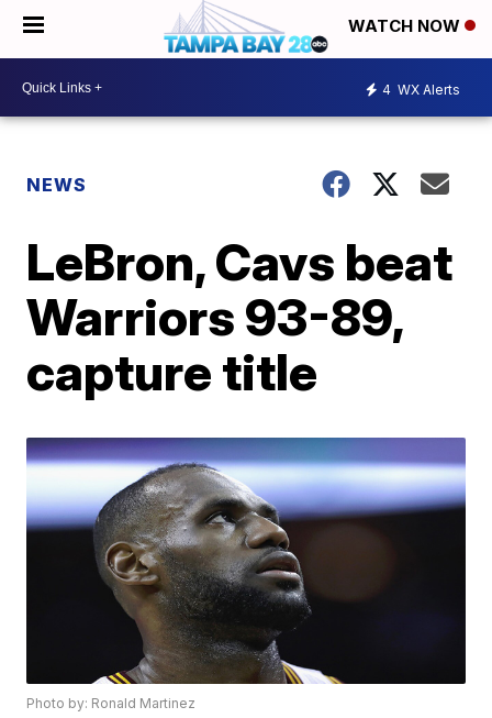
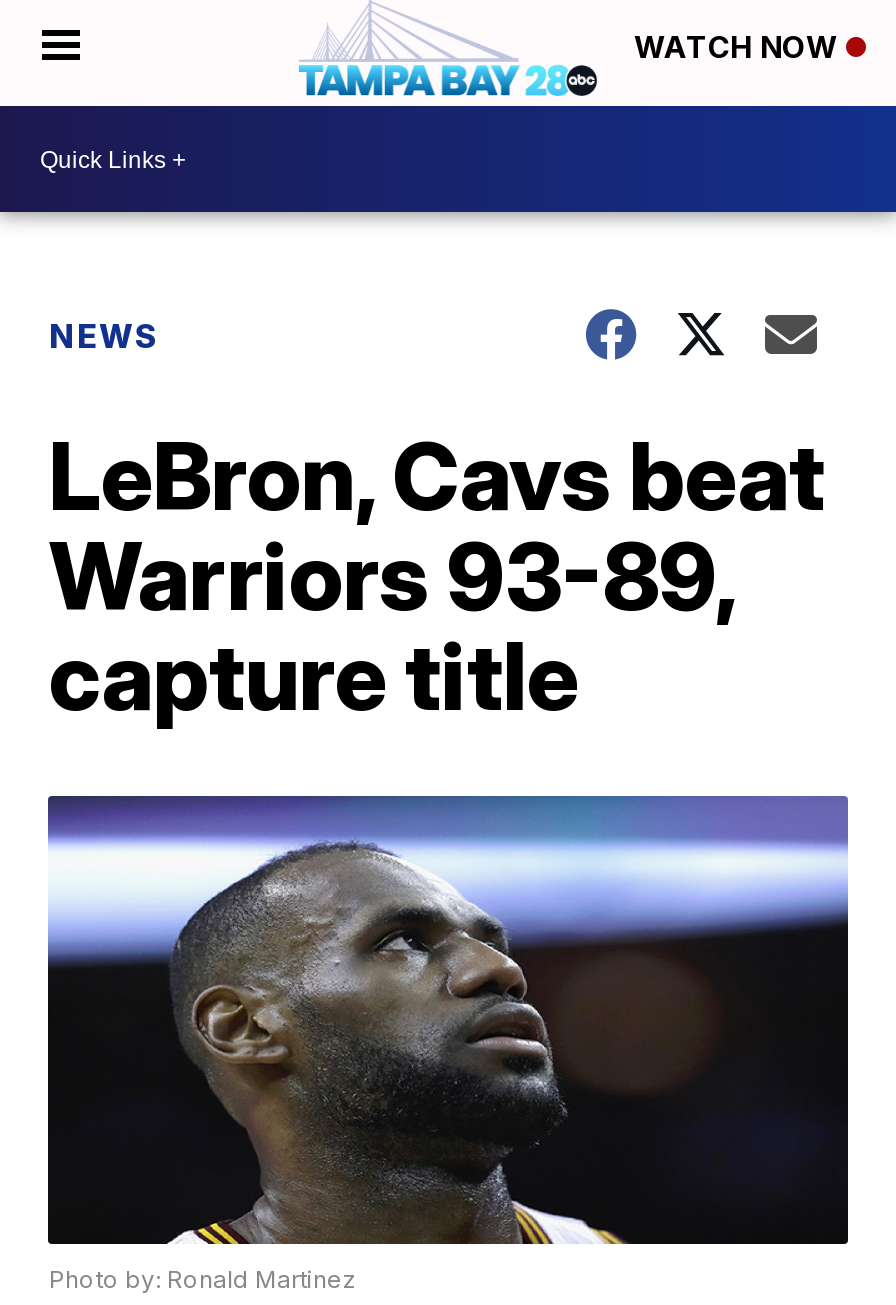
- 4 WX Alerts
